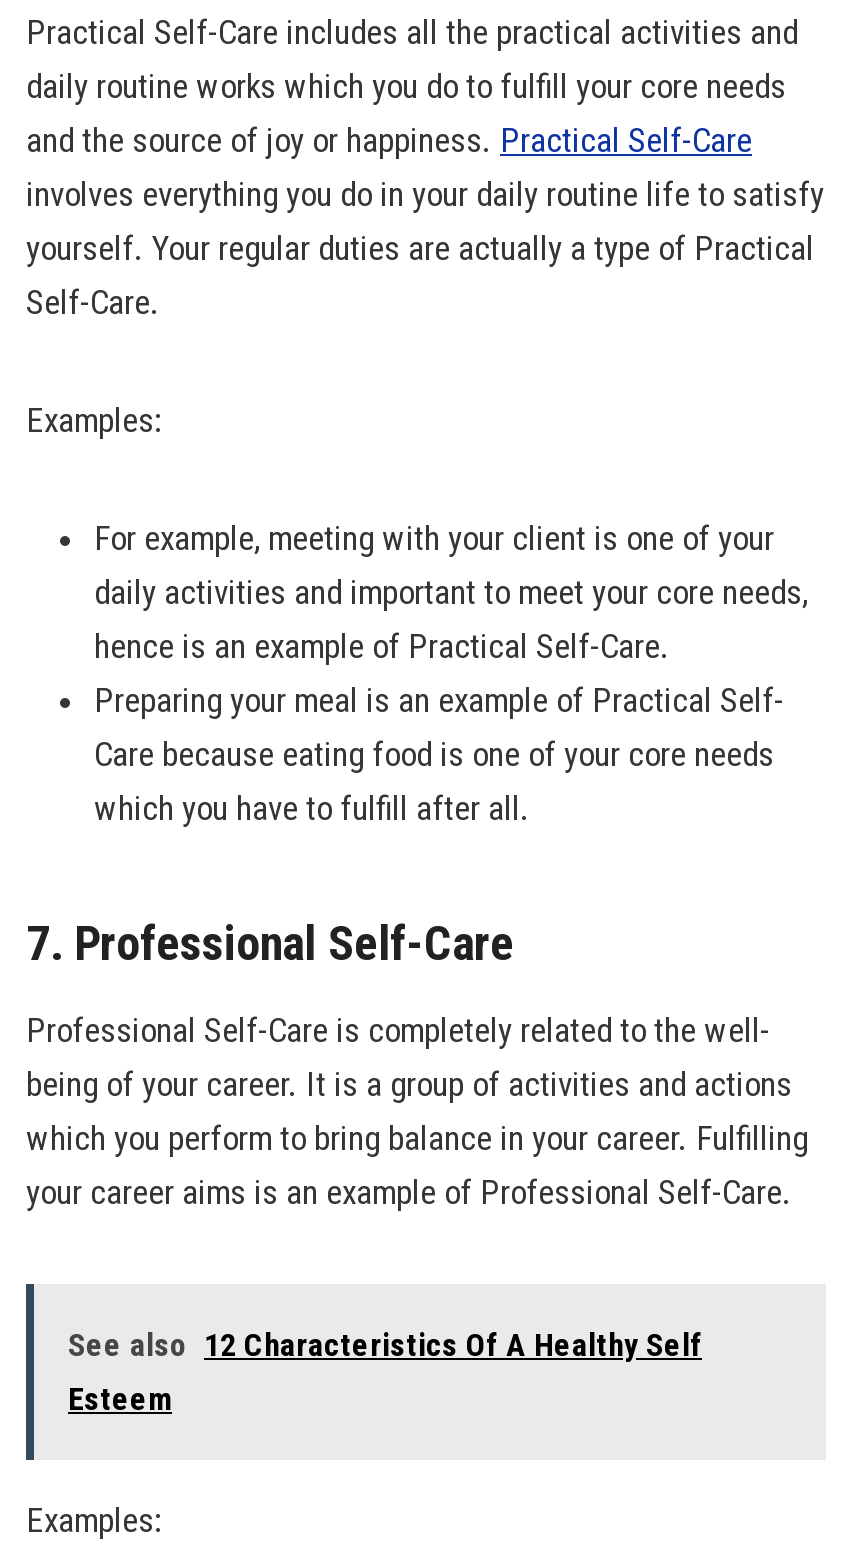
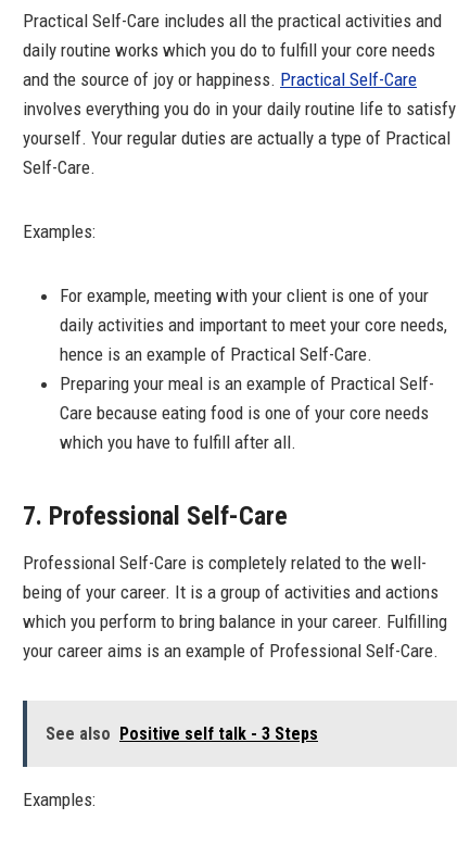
- See also 12 Characteristics Of A Healthy Self
- Esteem
+ See also Positive self talk - 3 Steps
